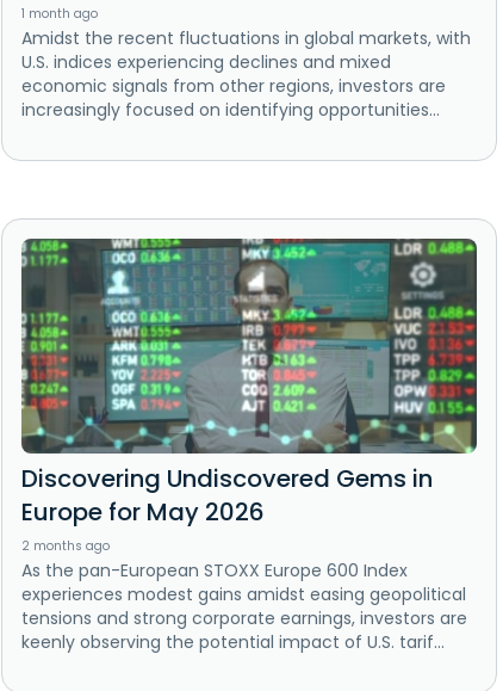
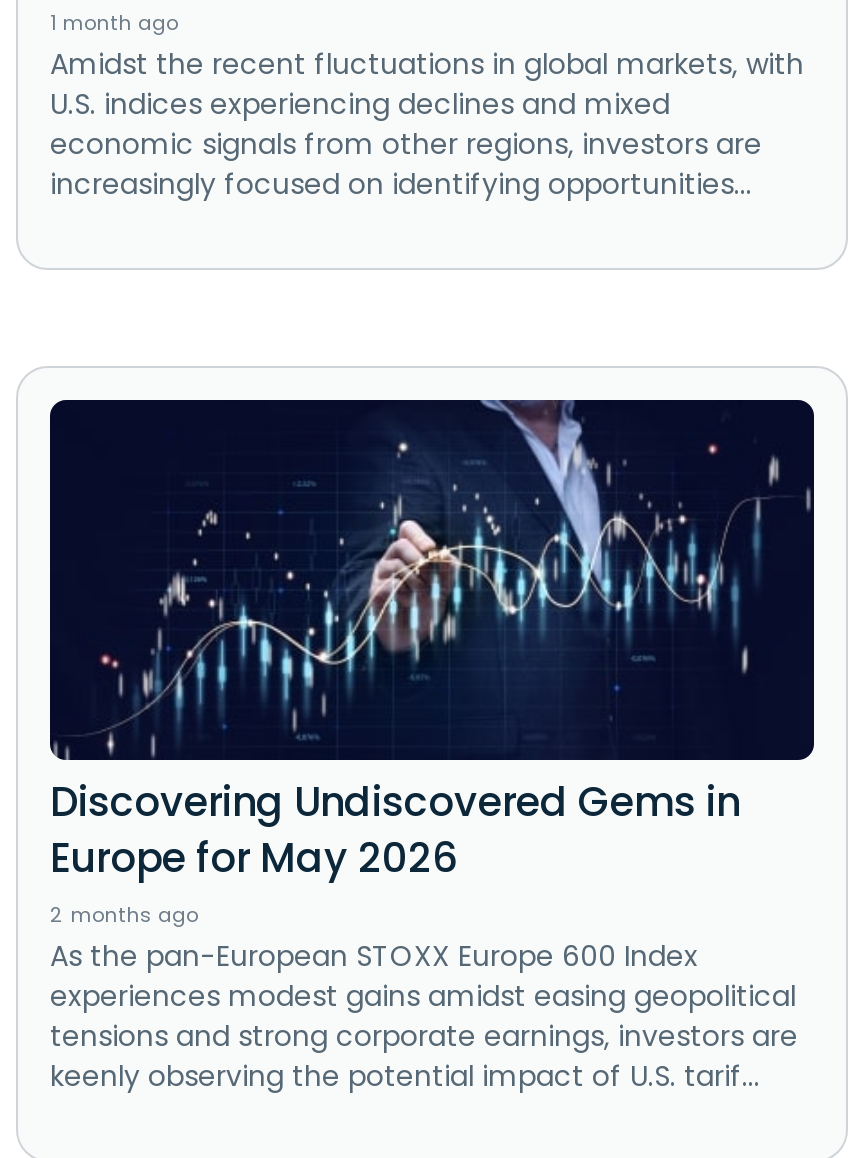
- [image]
+ [image]
